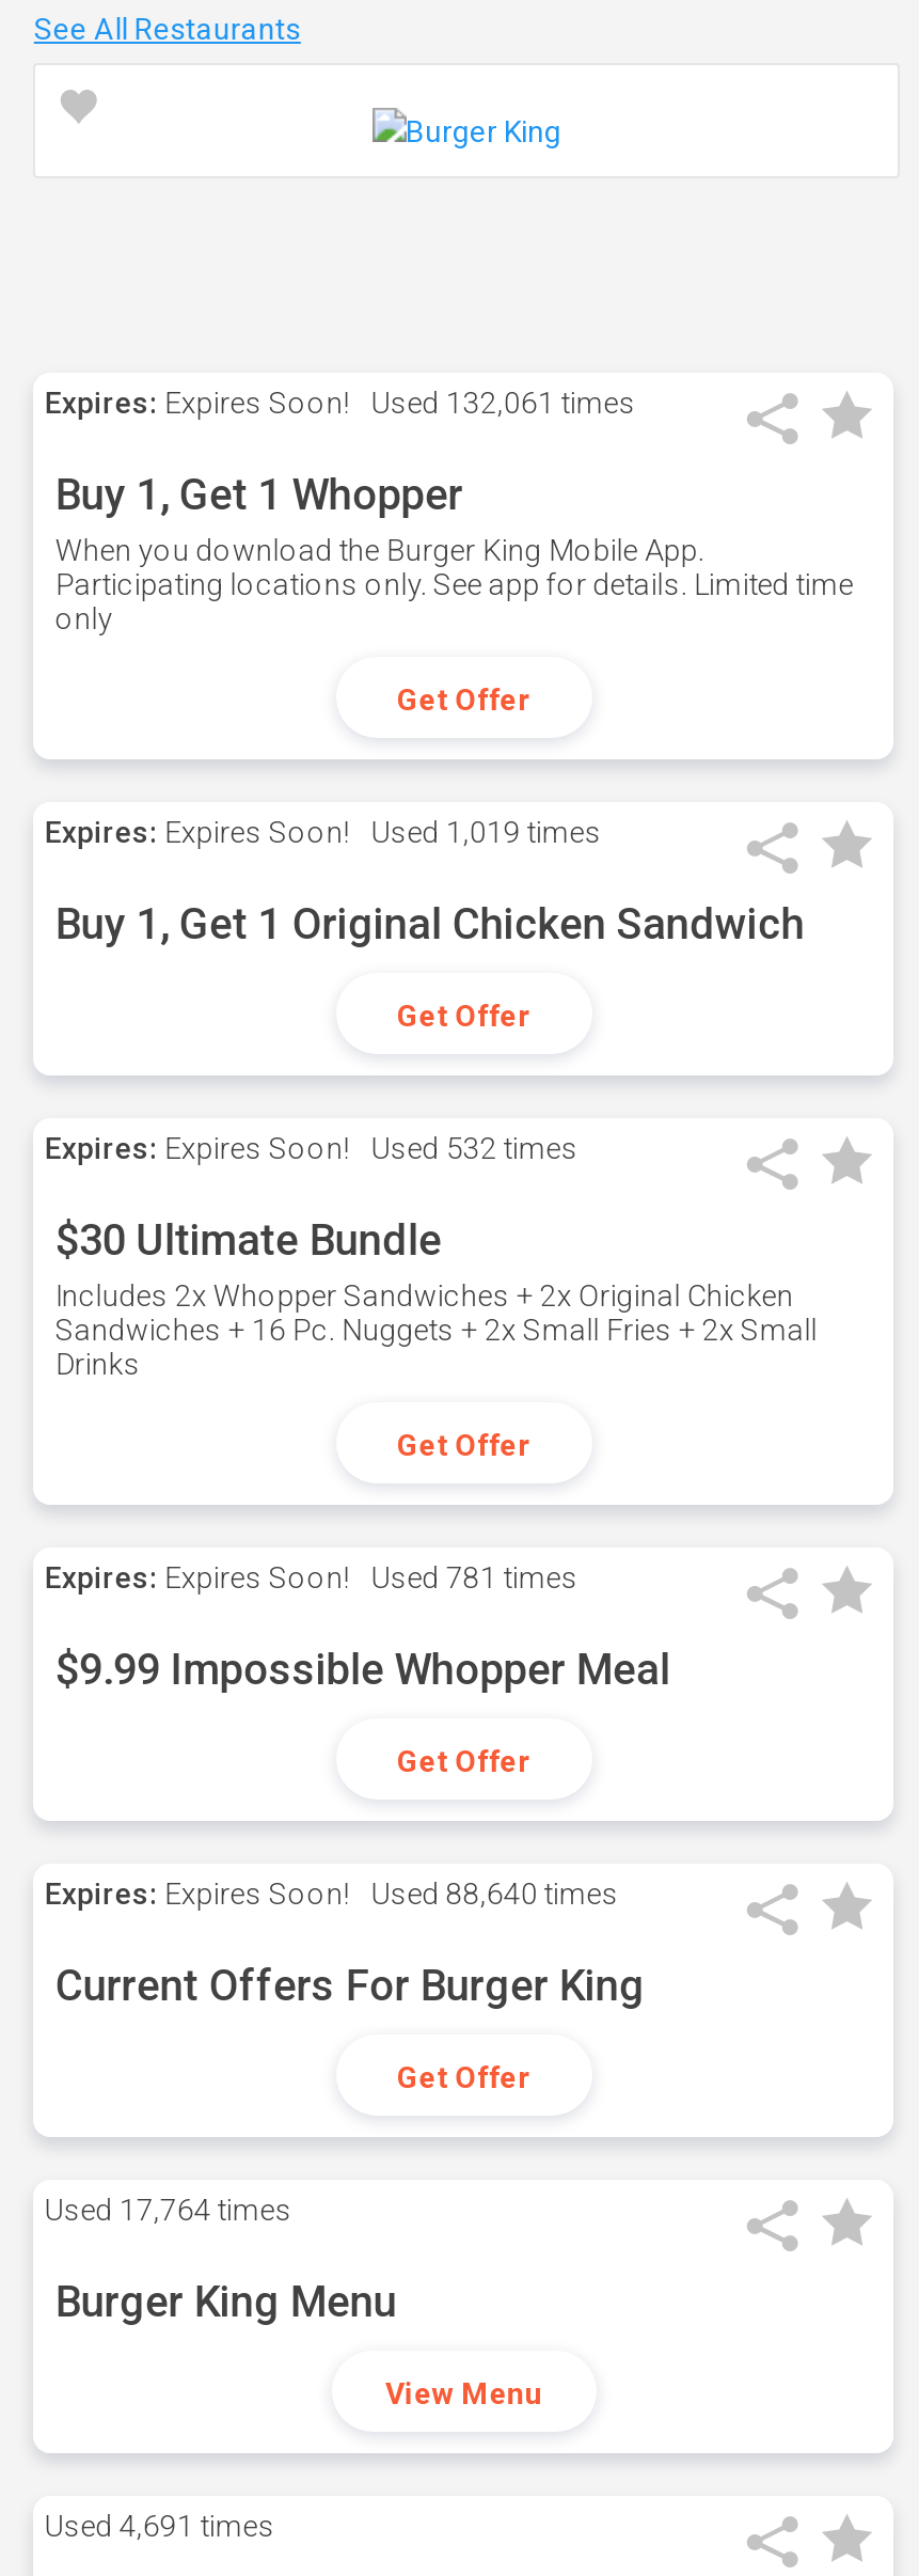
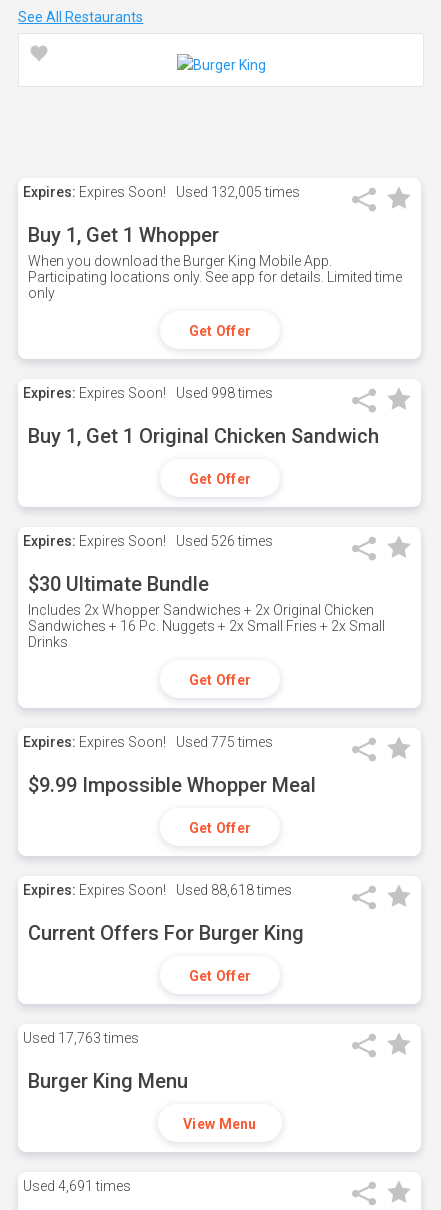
- Expires: Expires Soon! Used 132,061 times
+ Expires: Expires Soon! Used 132,005 times

- Expires: Expires Soon! Used 1,019 times
+ Expires: Expires Soon! Used 998 times

- Expires: Expires Soon! Used 532 times
+ Expires: Expires Soon! Used 526 times

- Expires: Expires Soon! Used 781 times
+ Expires: Expires Soon! Used 775 times

- Expires: Expires Soon! Used 88,640 times
+ Expires: Expires Soon! Used 88,618 times

- Used 17,764 times
+ Used 17,763 times
